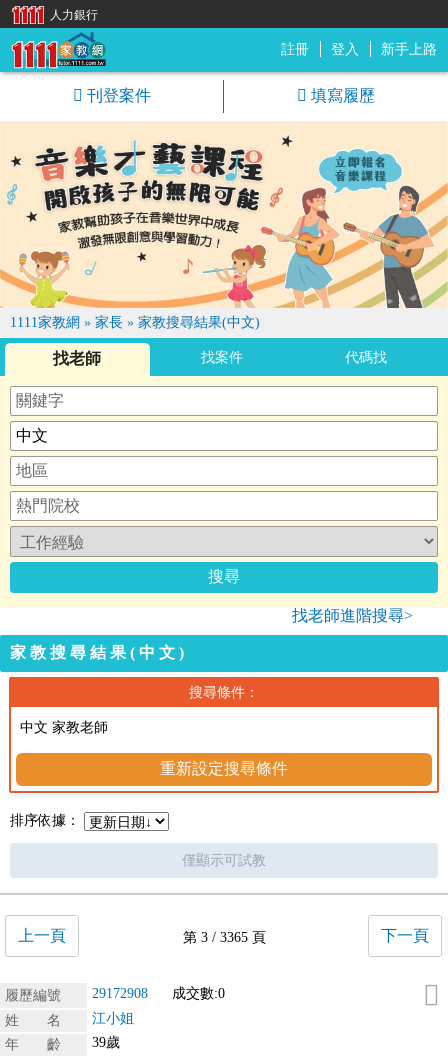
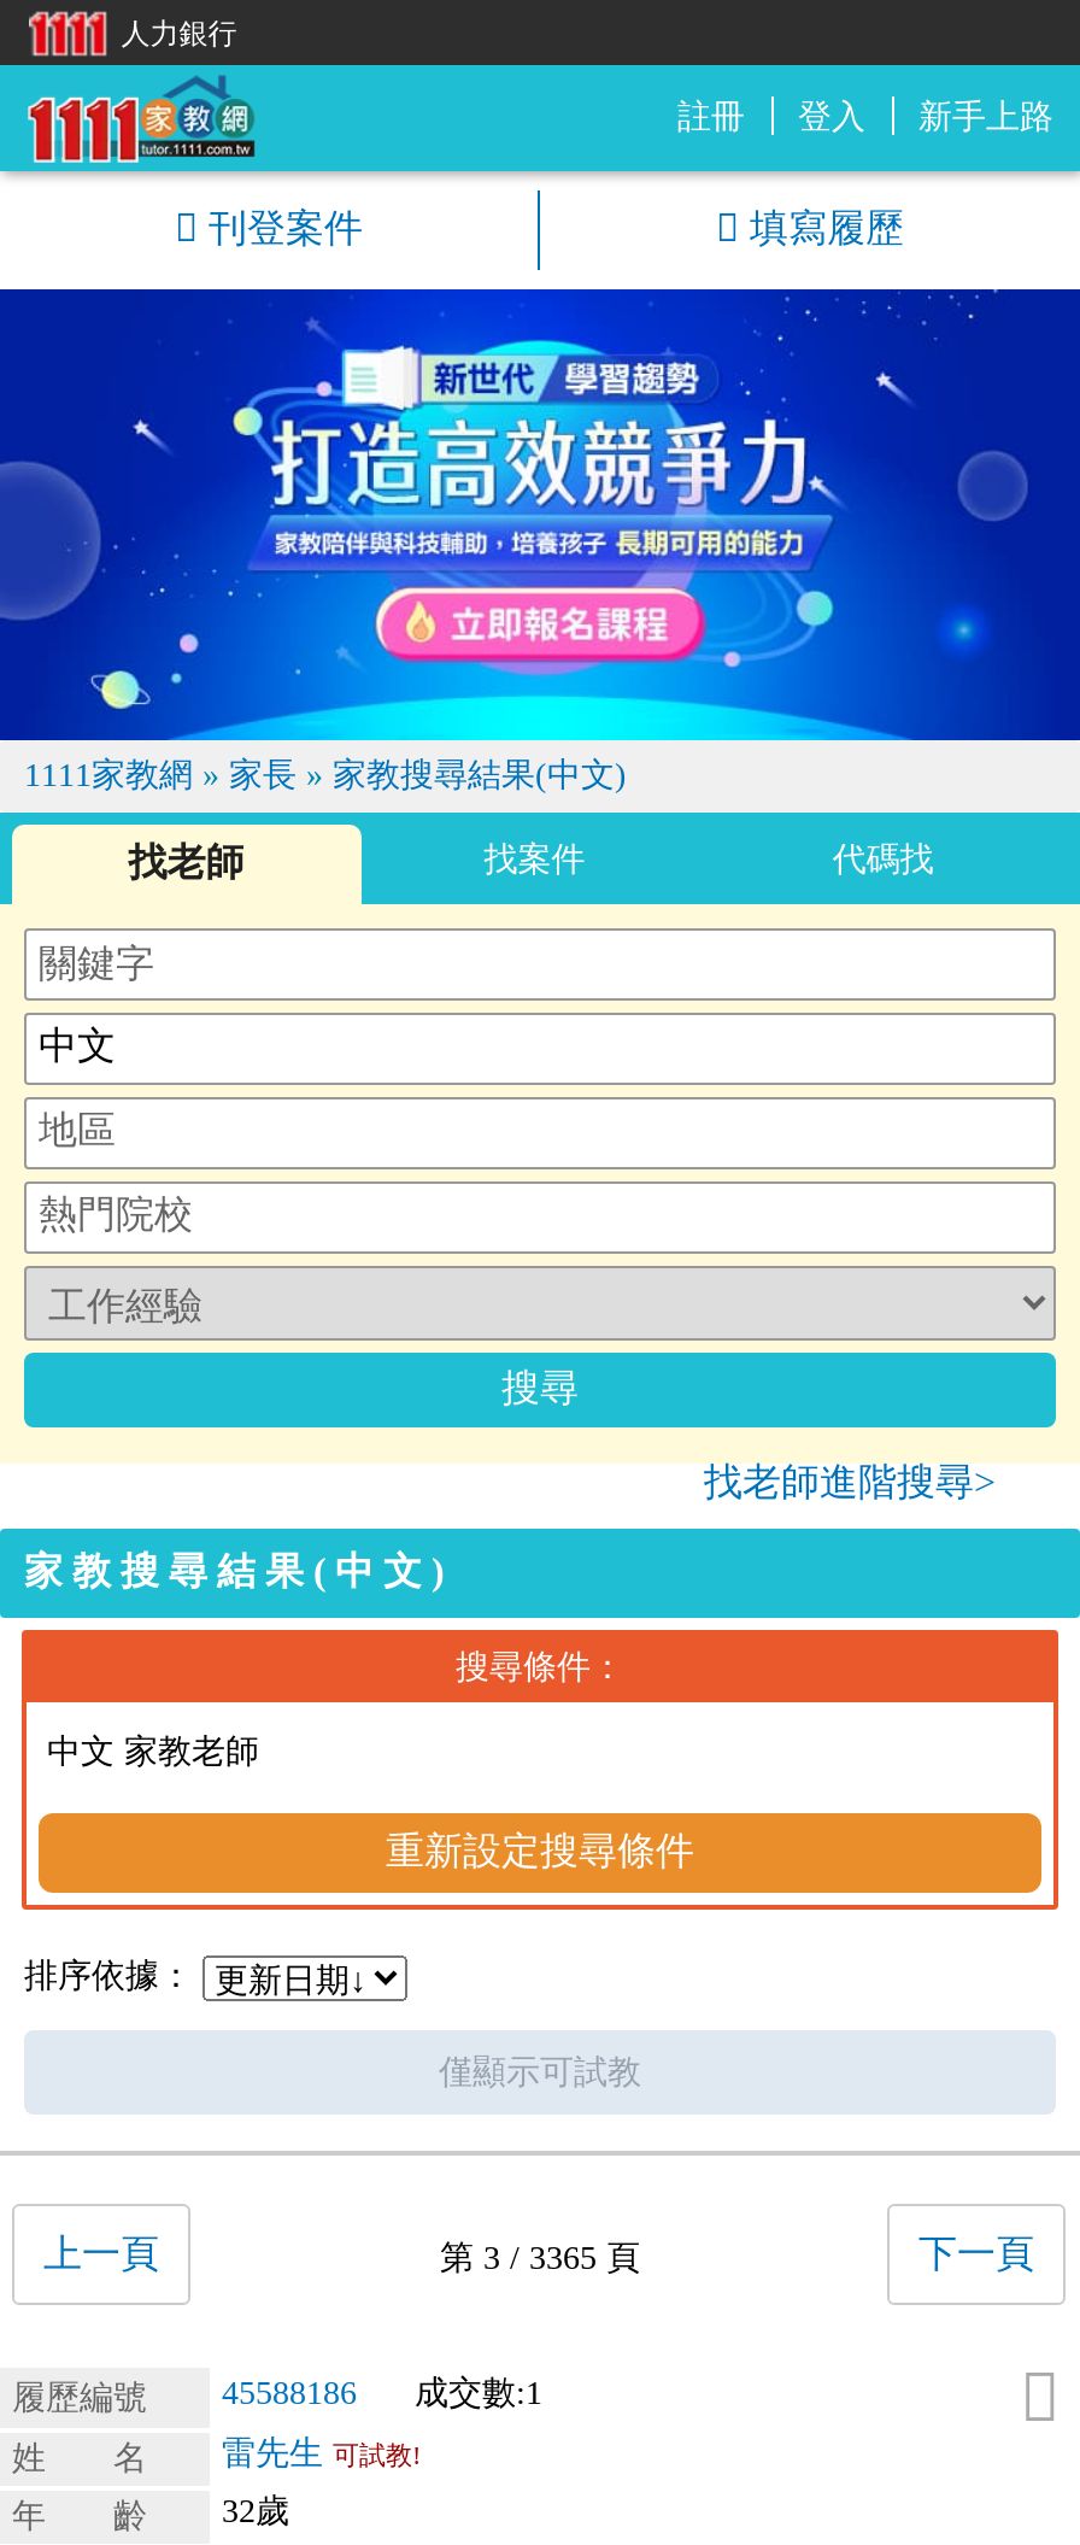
- [image]
+ [image]

- 29172908
+ 45588186

- 成交數:0
+ 成交數:1

- 江小姐
+ 雷先生 可試教!

- 39歲
+ 32歲
